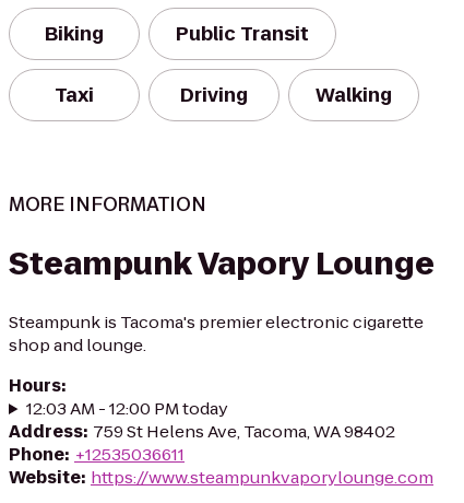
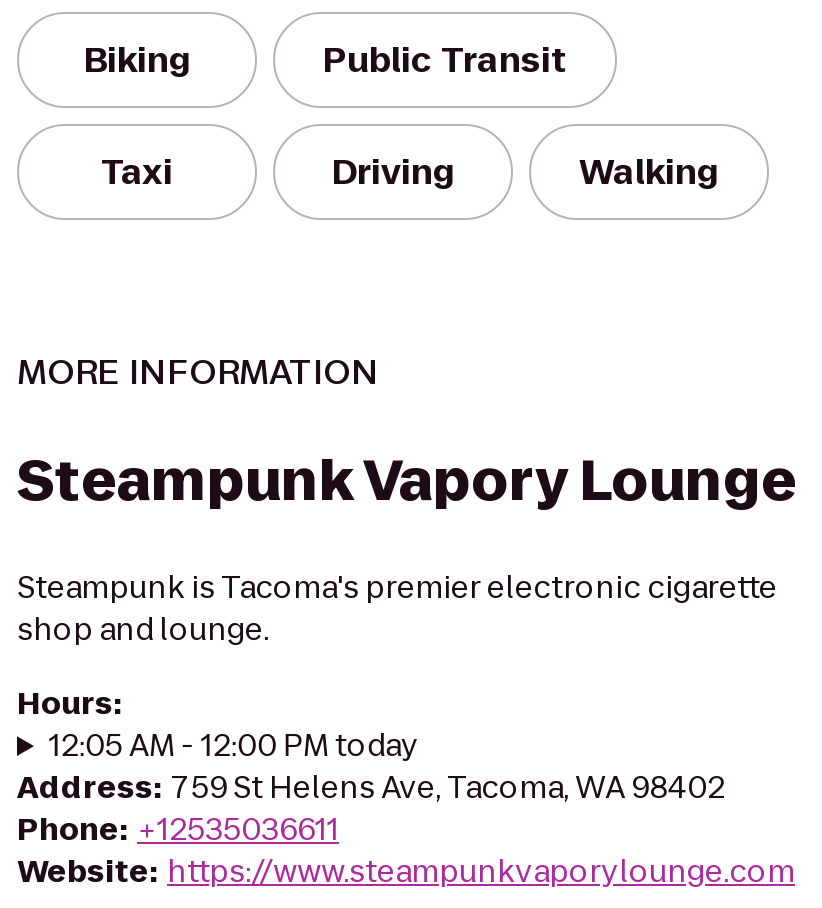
- 12:03 AM - 12:00 PM today
+ 12:05 AM - 12:00 PM today
